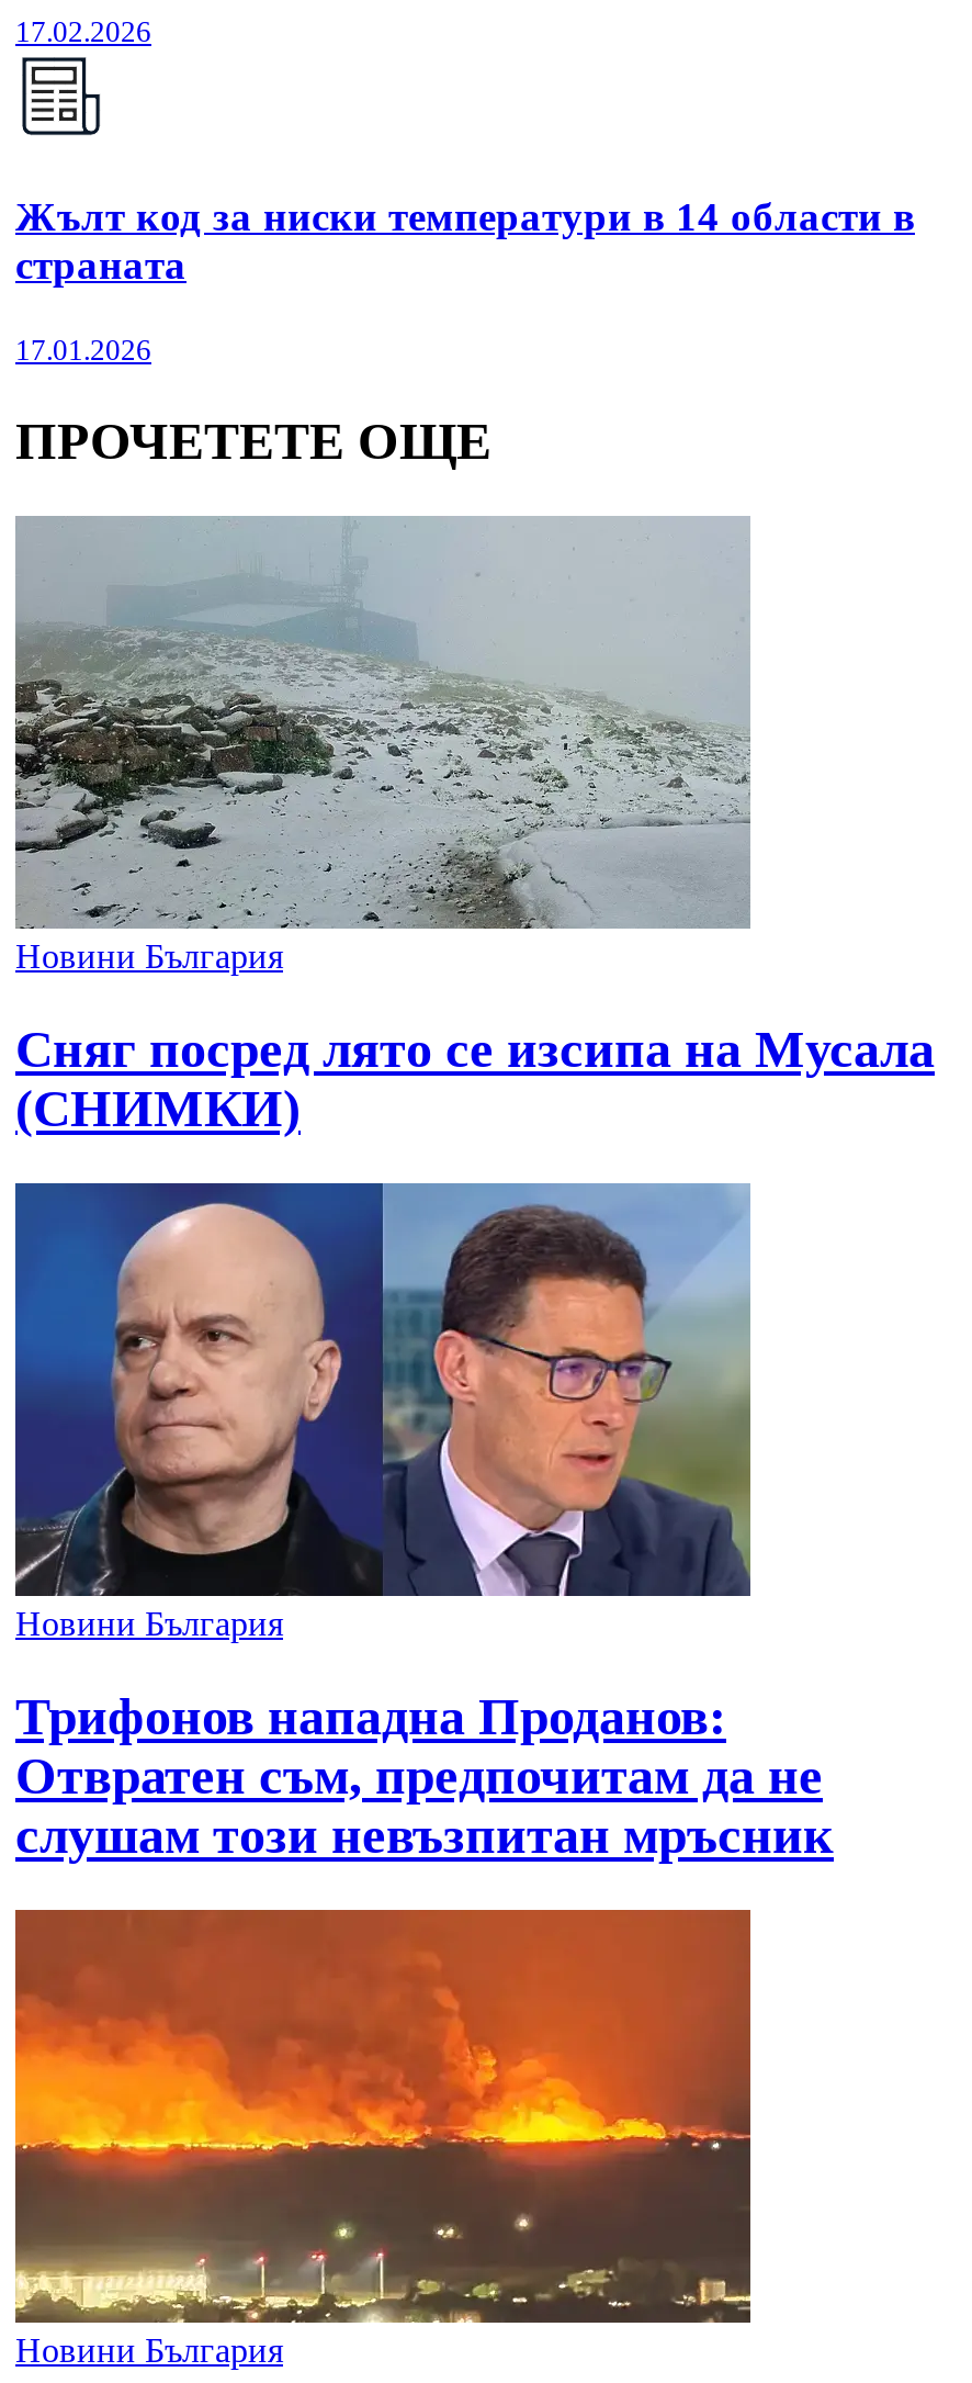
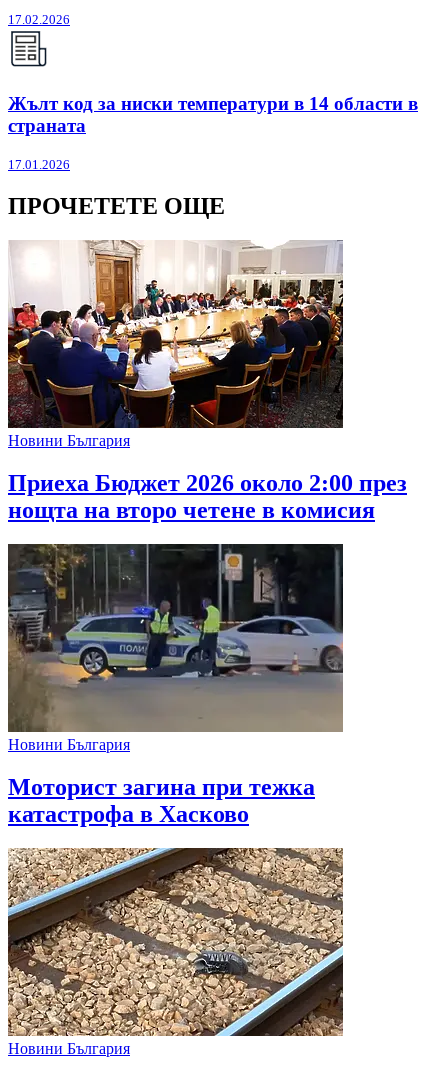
- [image]
+ [image]

- Сняг посред лято се изсипа на Мусала
- (СНИМКИ)
+ Приеха Бюджет 2026 около 2:00 през
+ нощта на второ четене в комисия

- [image]
+ [image]

- Трифонов нападна Проданов:
- Отвратен съм, предпочитам да не
- слушам този невъзпитан мръсник
+ Моторист загина при тежка
+ катастрофа в Хасково

- [image]
+ [image]
